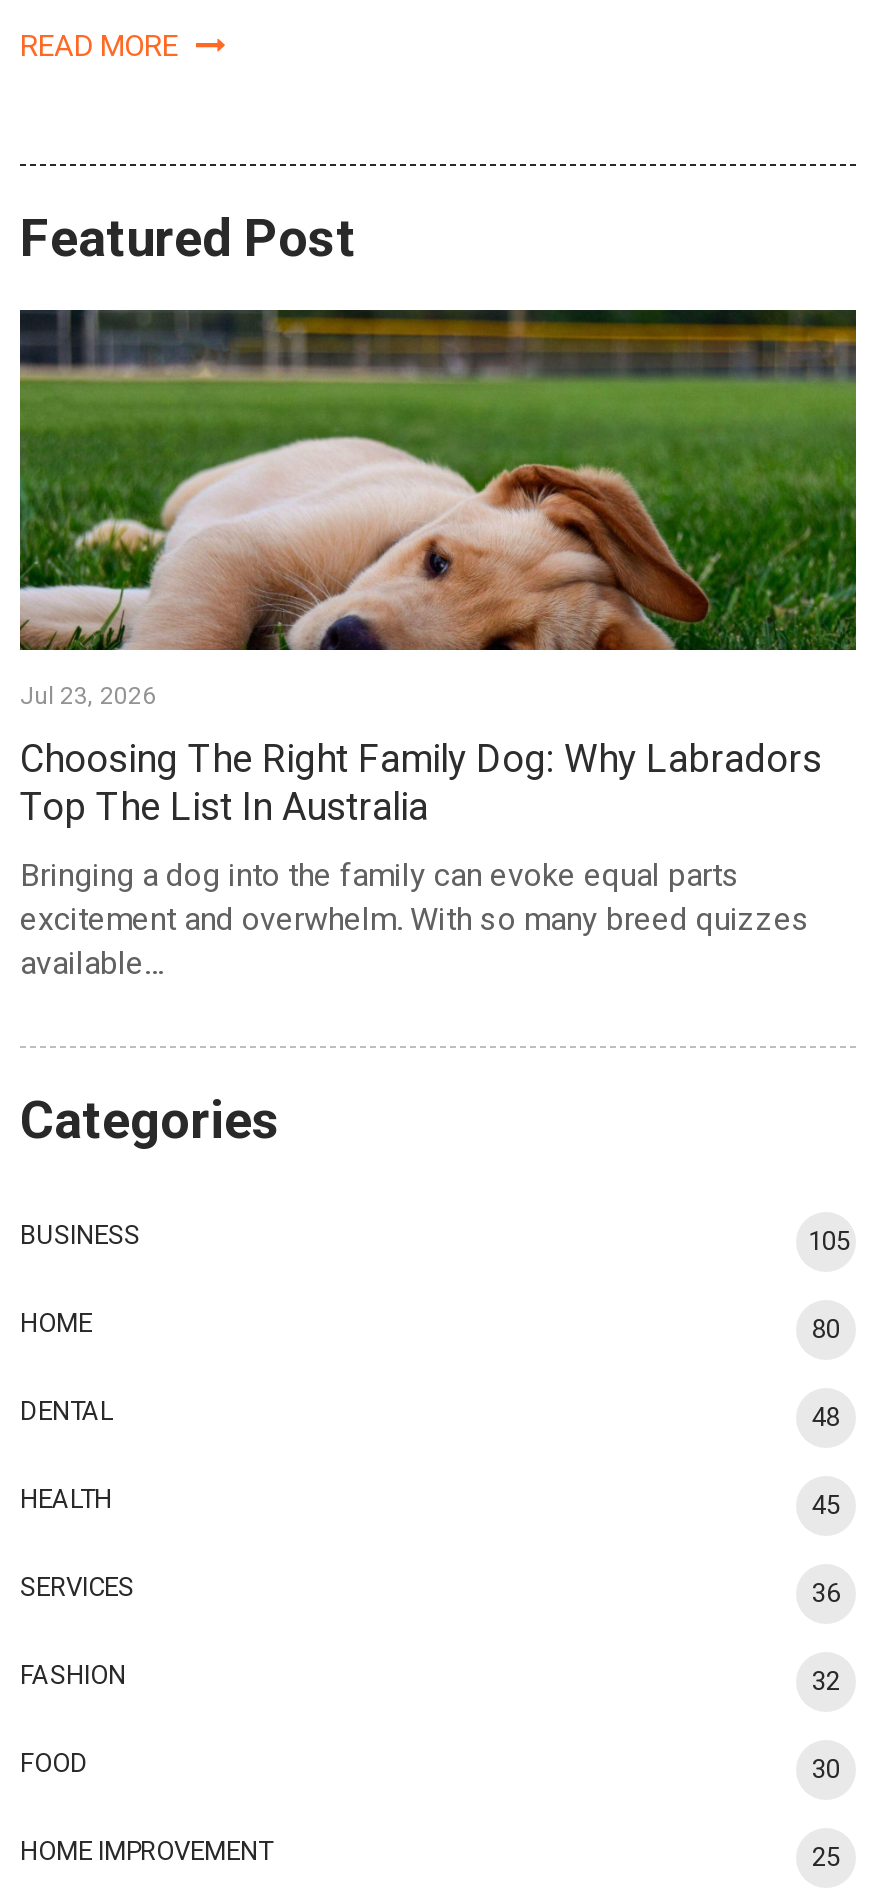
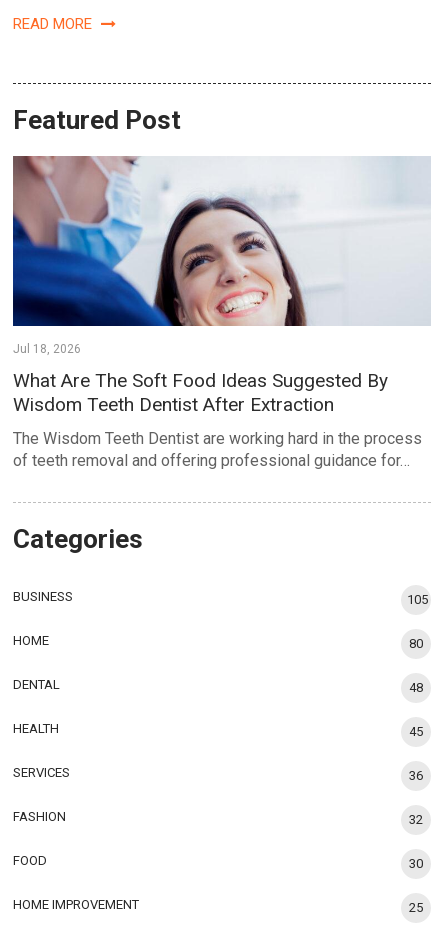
- [image]
- Jul 23, 2026
+ [image]
+ Jul 18, 2026

- Choosing The Right Family Dog: Why Labradors
- Top The List In Australia
+ What Are The Soft Food Ideas Suggested By
+ Wisdom Teeth Dentist After Extraction

- Bringing a dog into the family can evoke equal parts
- excitement and overwhelm. With so many breed quizzes
- available…
+ The Wisdom Teeth Dentist are working hard in the process
+ of teeth removal and offering professional guidance for…
